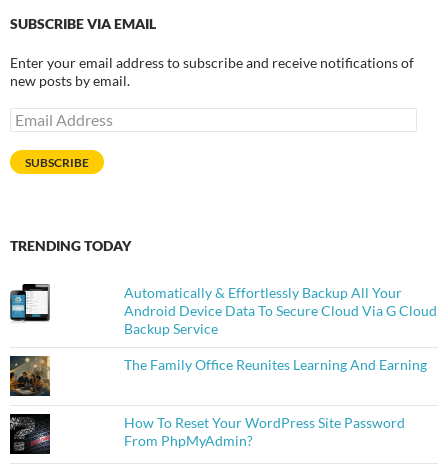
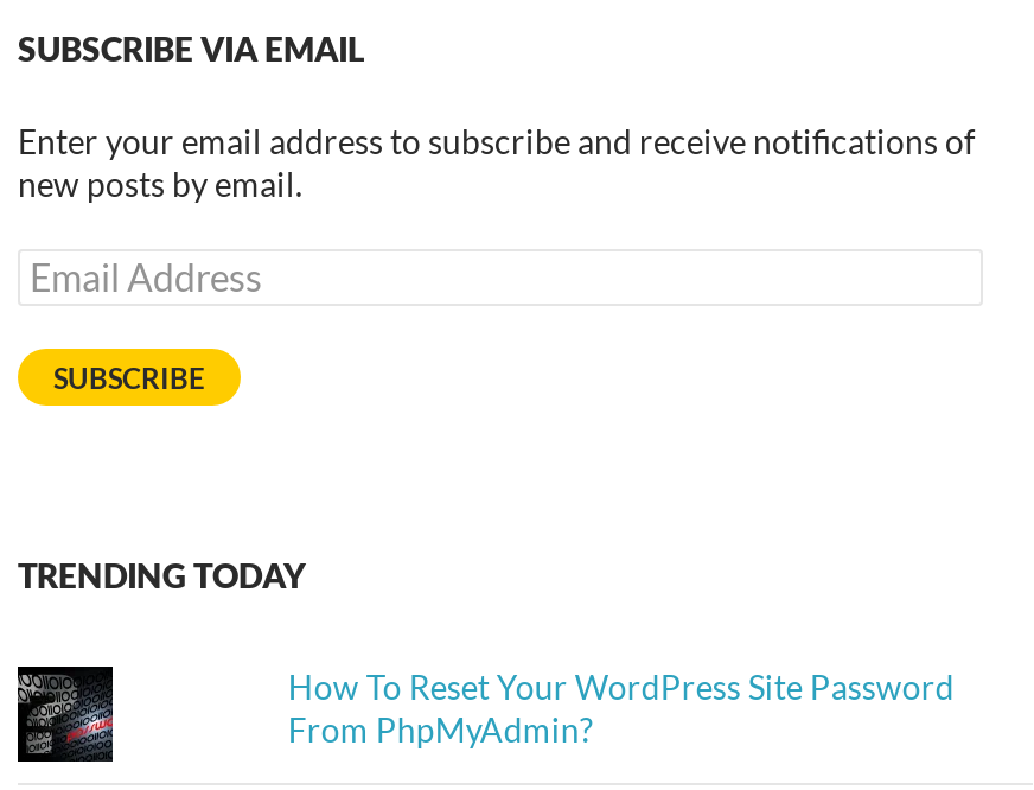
- [image]

- Automatically & Effortlessly Backup All Your
- Android Device Data To Secure Cloud Via G Cloud
- Backup Service
- The Family Office Reunites Learning And Earning

- [image]
